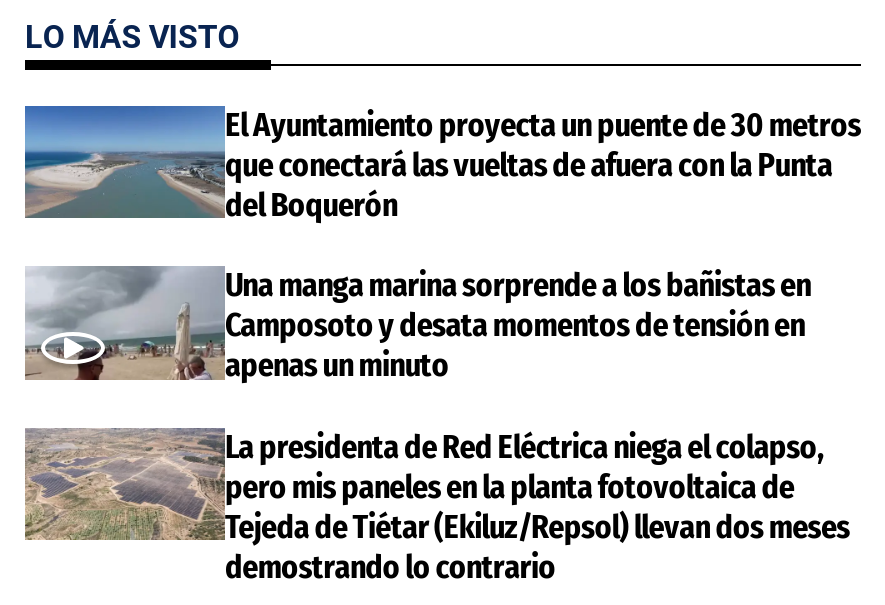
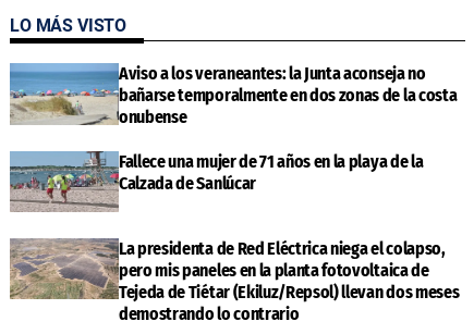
- [image]
- El Ayuntamiento proyecta un puente de 30 metros
- que conectará las vueltas de afuera con la Punta
- del Boquerón
+ [image]
+ Aviso a los veraneantes: la Junta aconseja no
+ bañarse temporalmente en dos zonas de la costa
+ onubense

- [image]
- Una manga marina sorprende a los bañistas en
- Camposoto y desata momentos de tensión en
- apenas un minuto
+ [image]
+ Fallece una mujer de 71 años en la playa de la
+ Calzada de Sanlúcar
